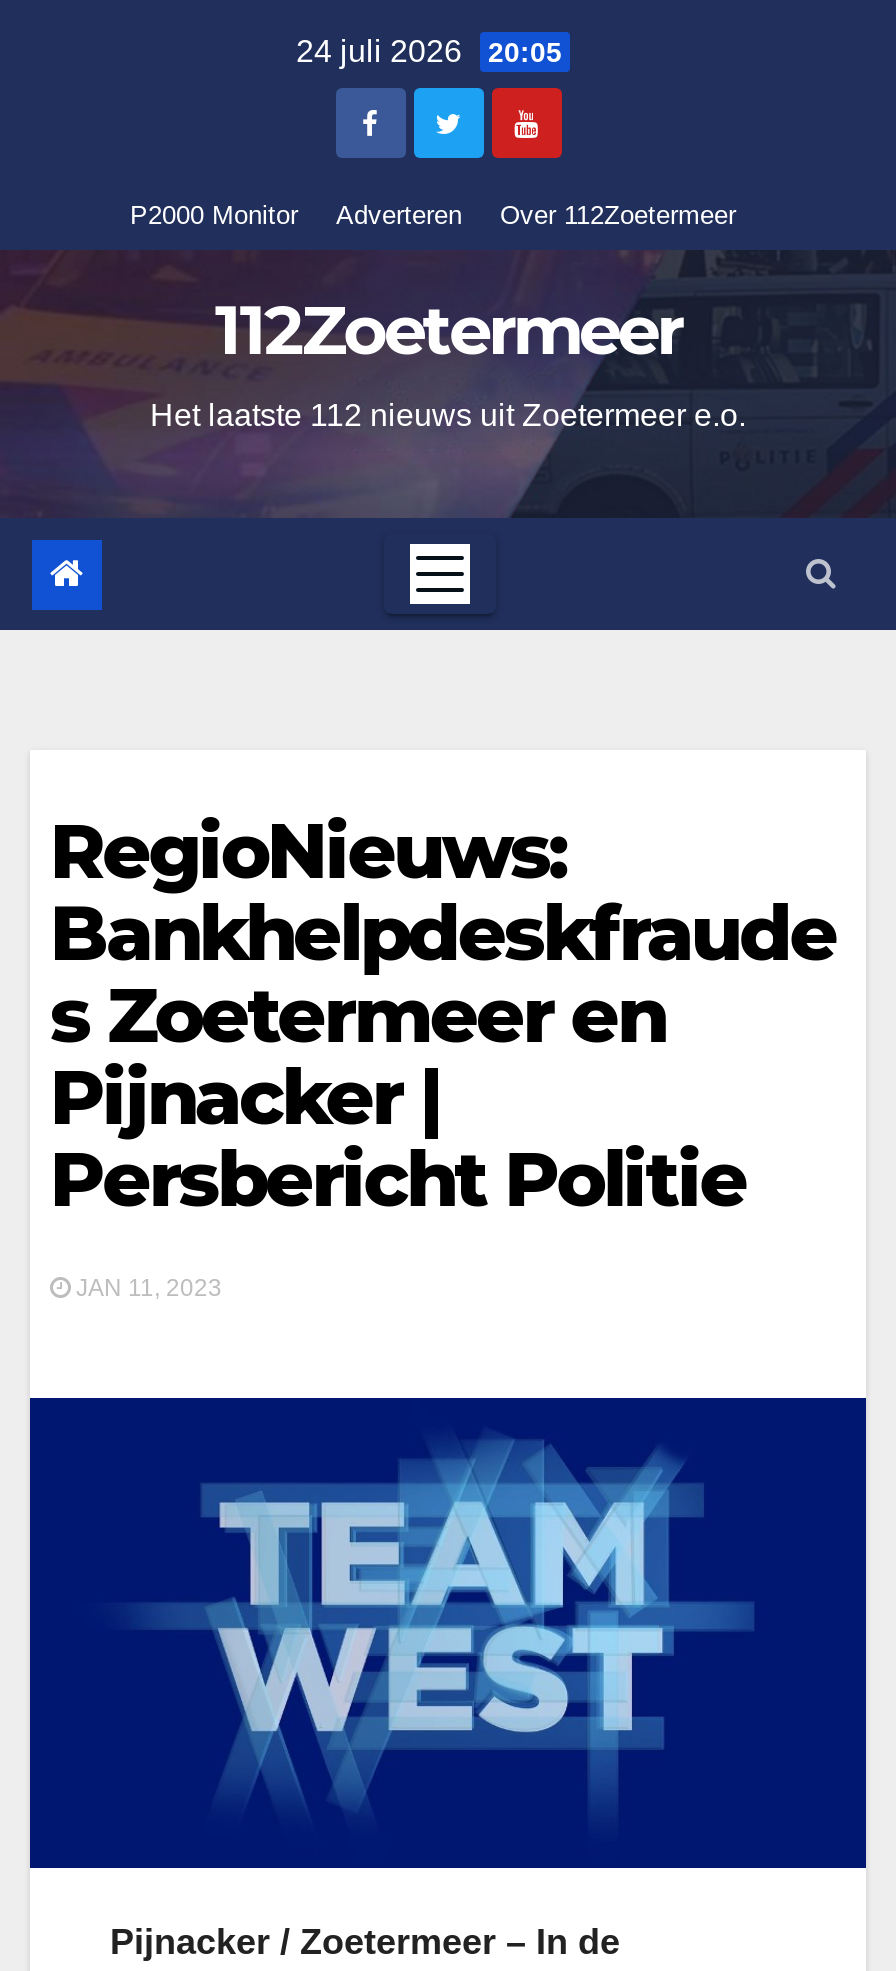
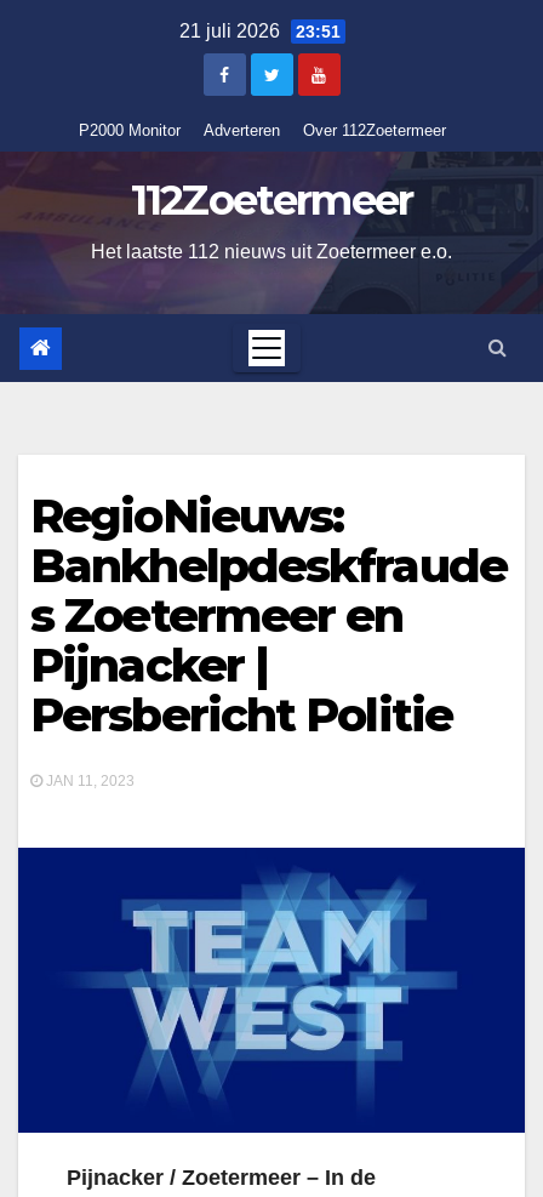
- 24 juli 2026 20:05
+ 21 juli 2026 23:51
